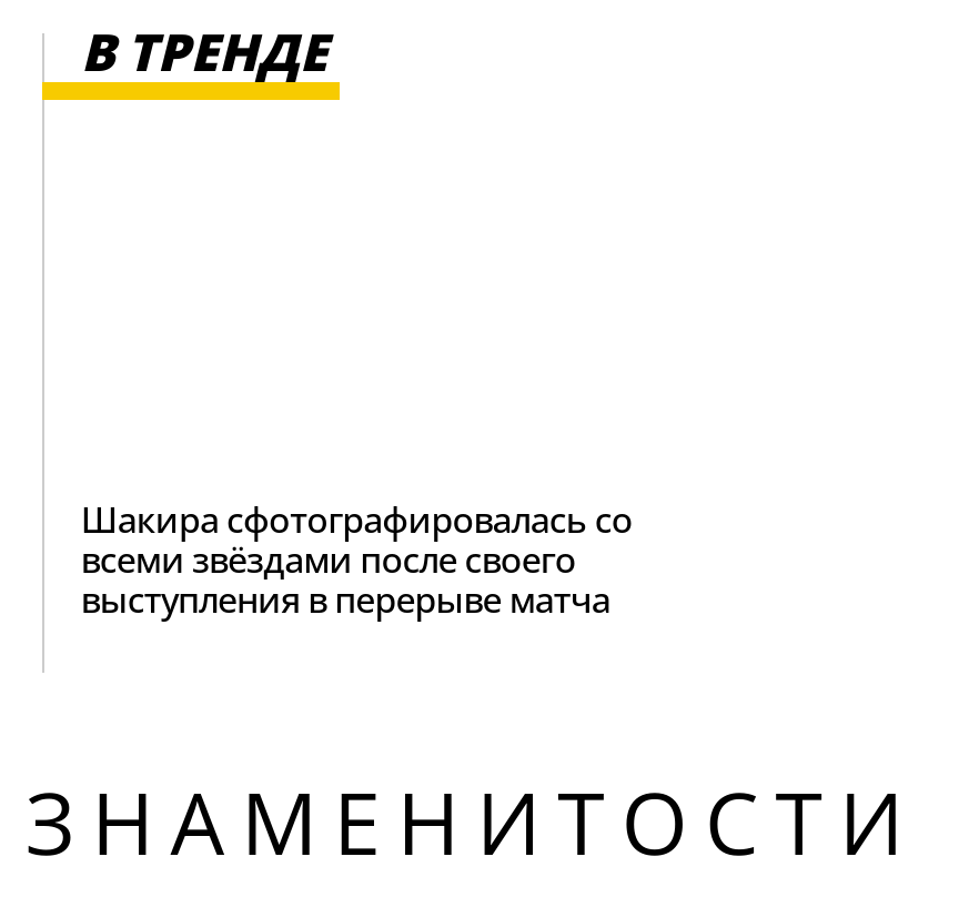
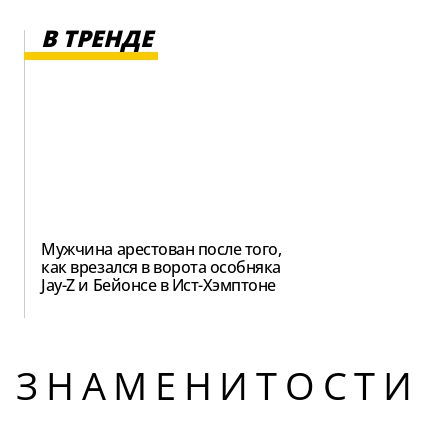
- Шакира сфотографировалась со
- всеми звёздами после своего
- выступления в перерыве матча
+ Мужчина арестован после того,
+ как врезался в ворота особняка
+ Jay-Z и Бейонсе в Ист-Хэмптоне
